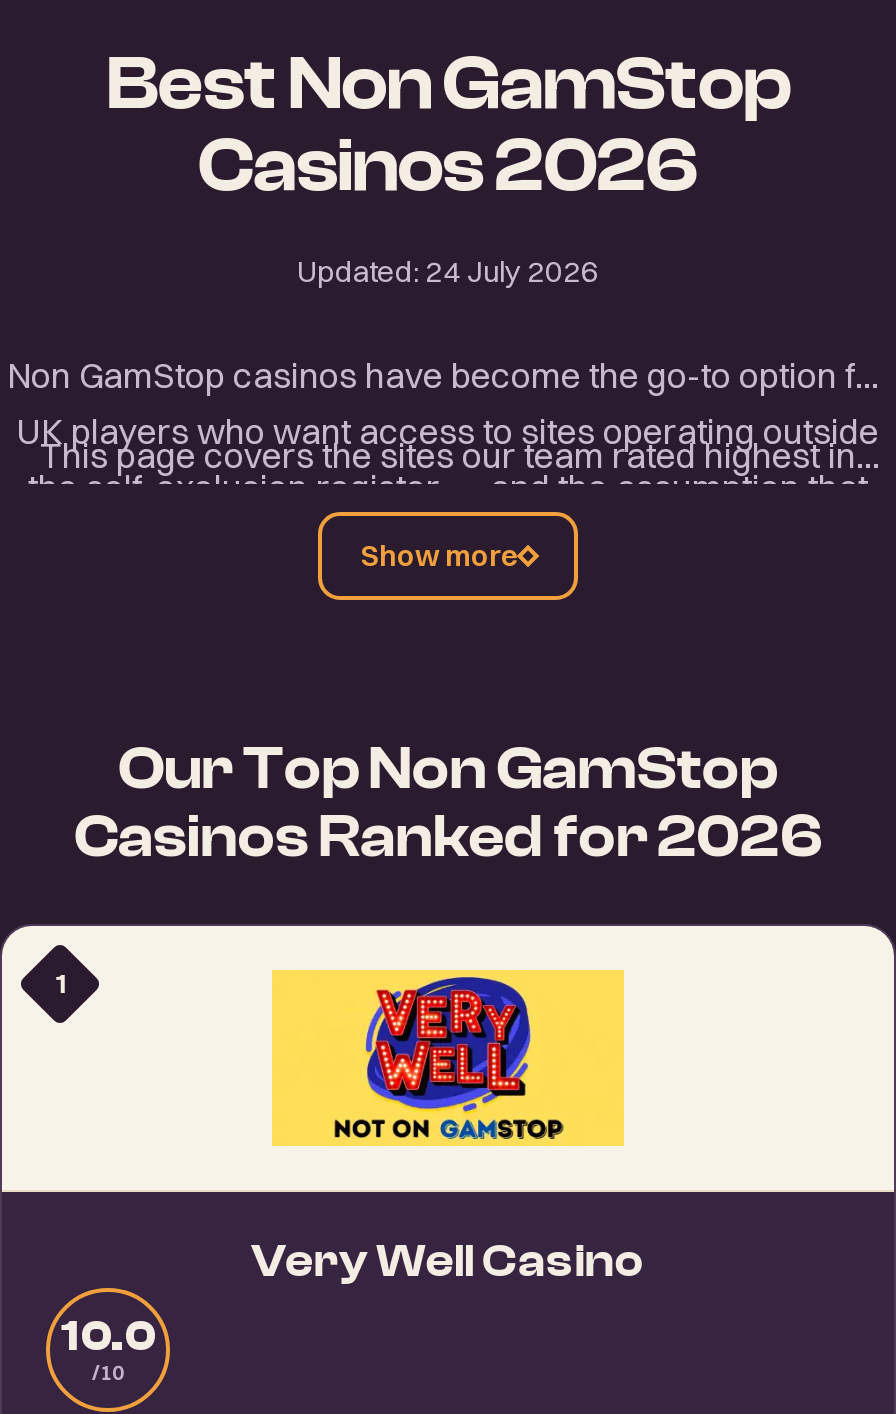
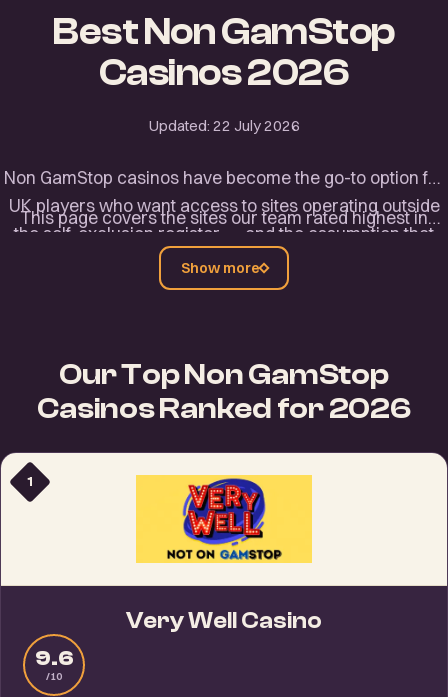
- Updated: 24 July 2026
+ Updated: 22 July 2026

- 10.0
+ 9.6
